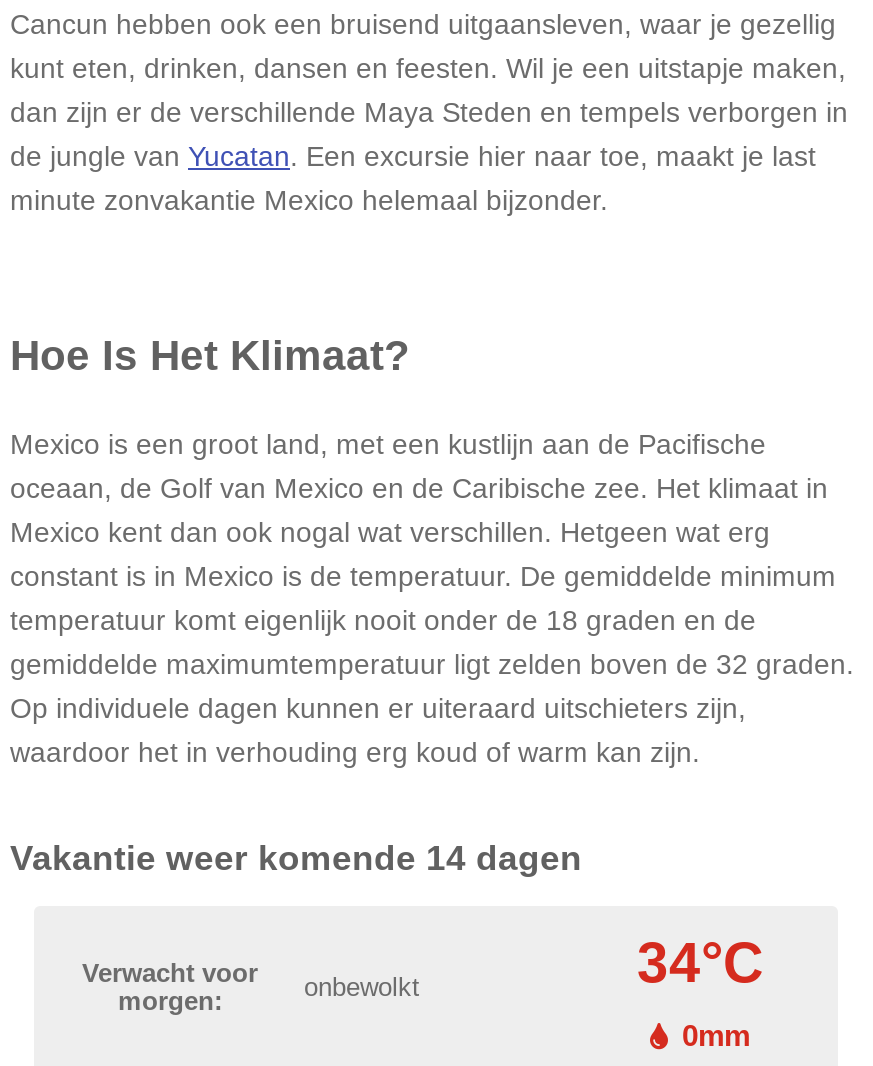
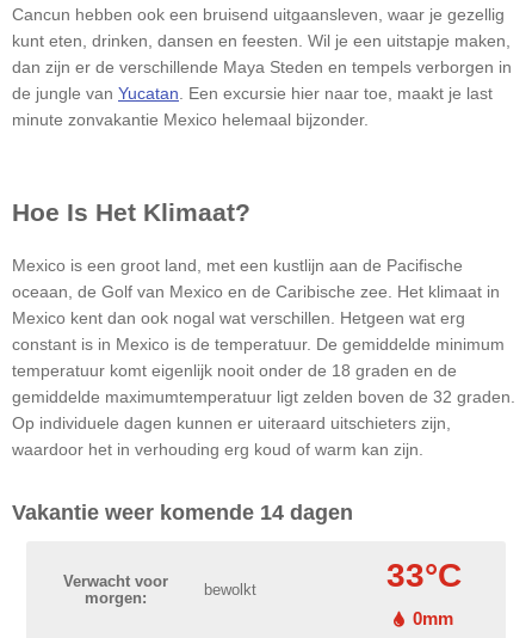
- onbewolkt
- 34°C
+ bewolkt
+ 33°C
